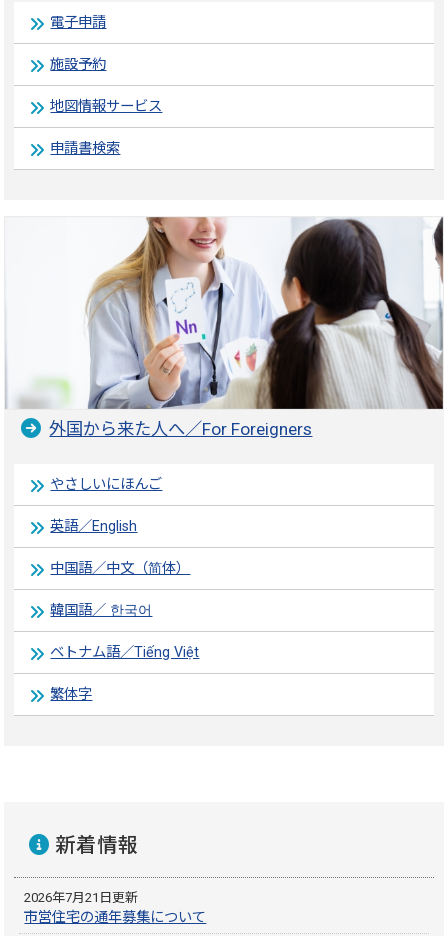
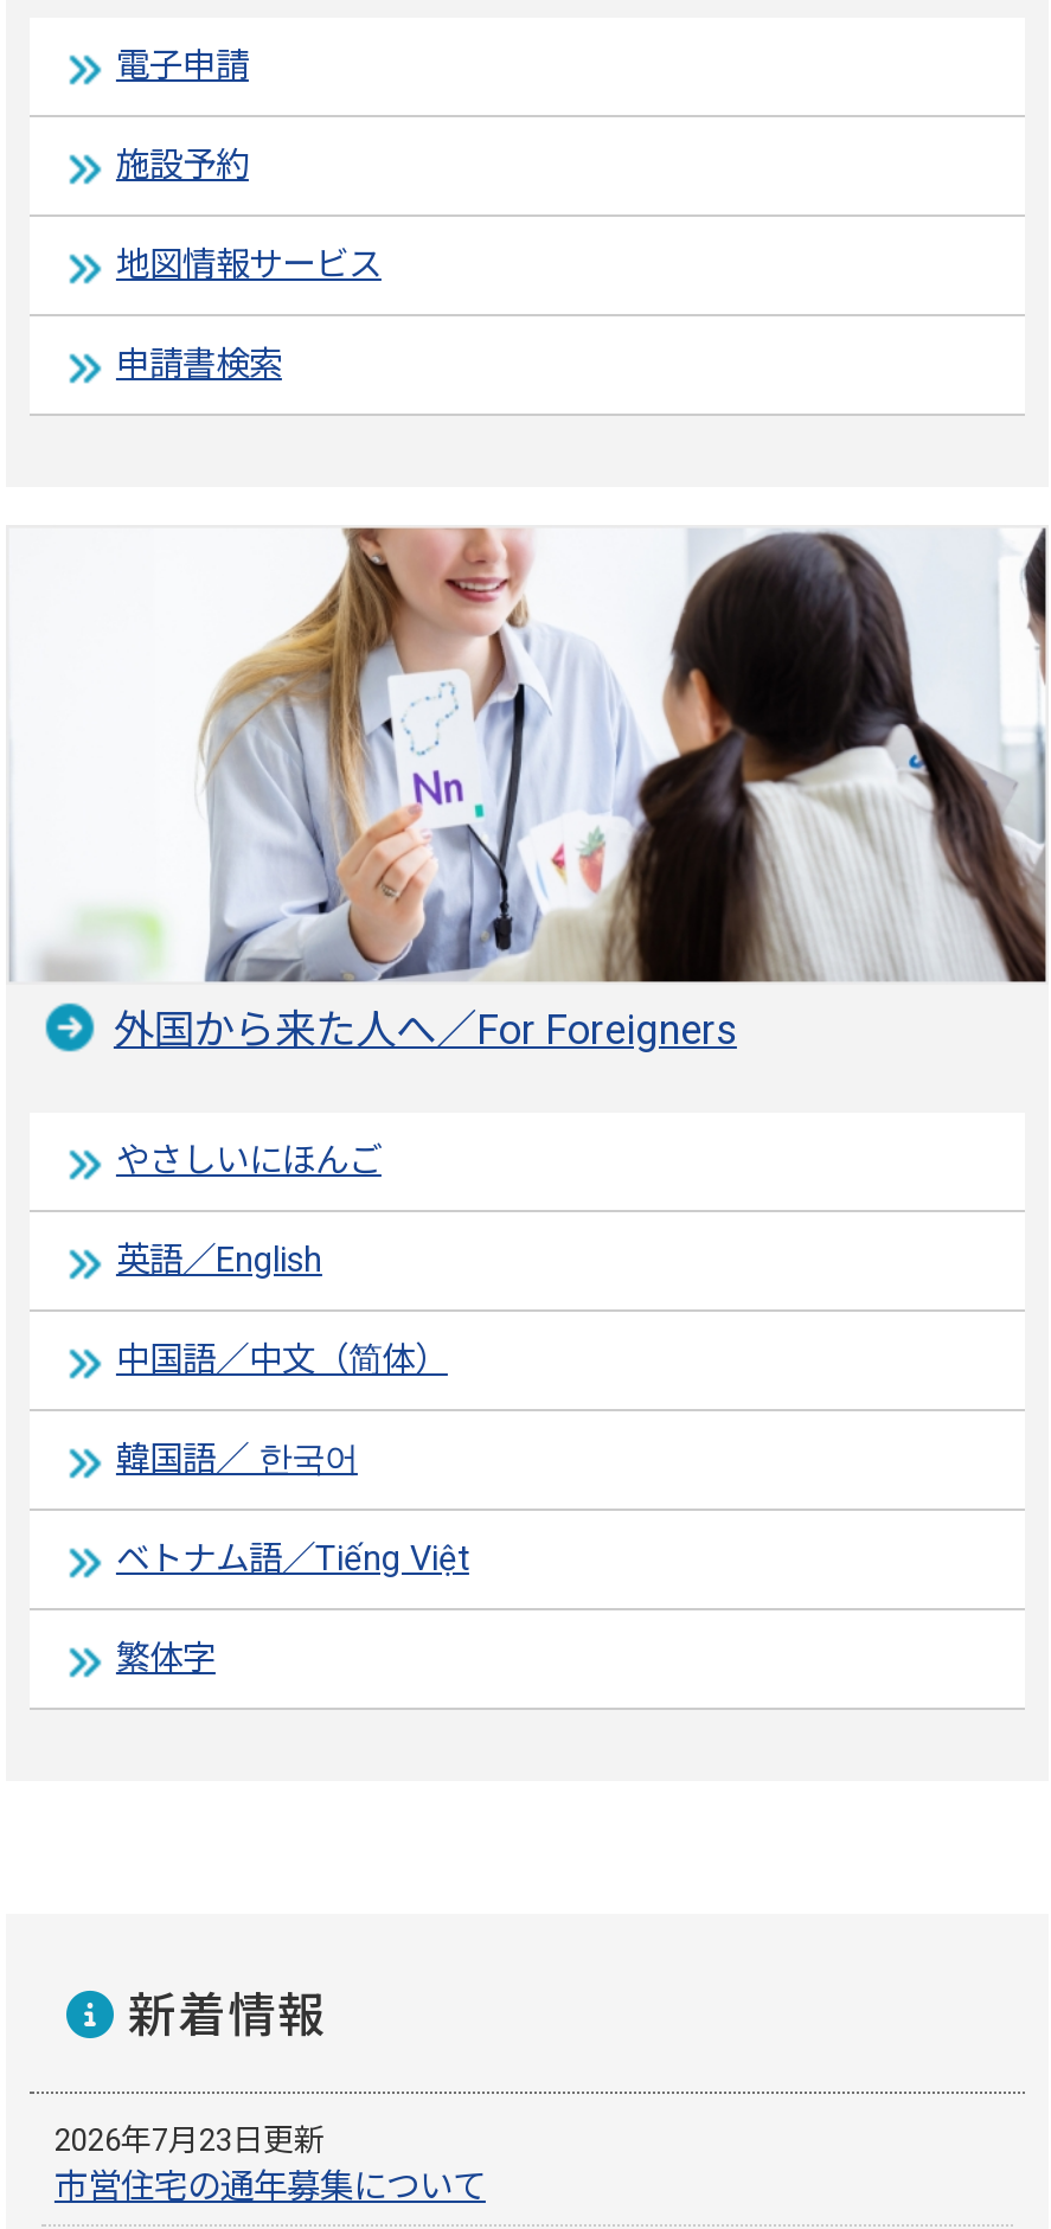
- 2026年7月21日更新
+ 2026年7月23日更新
